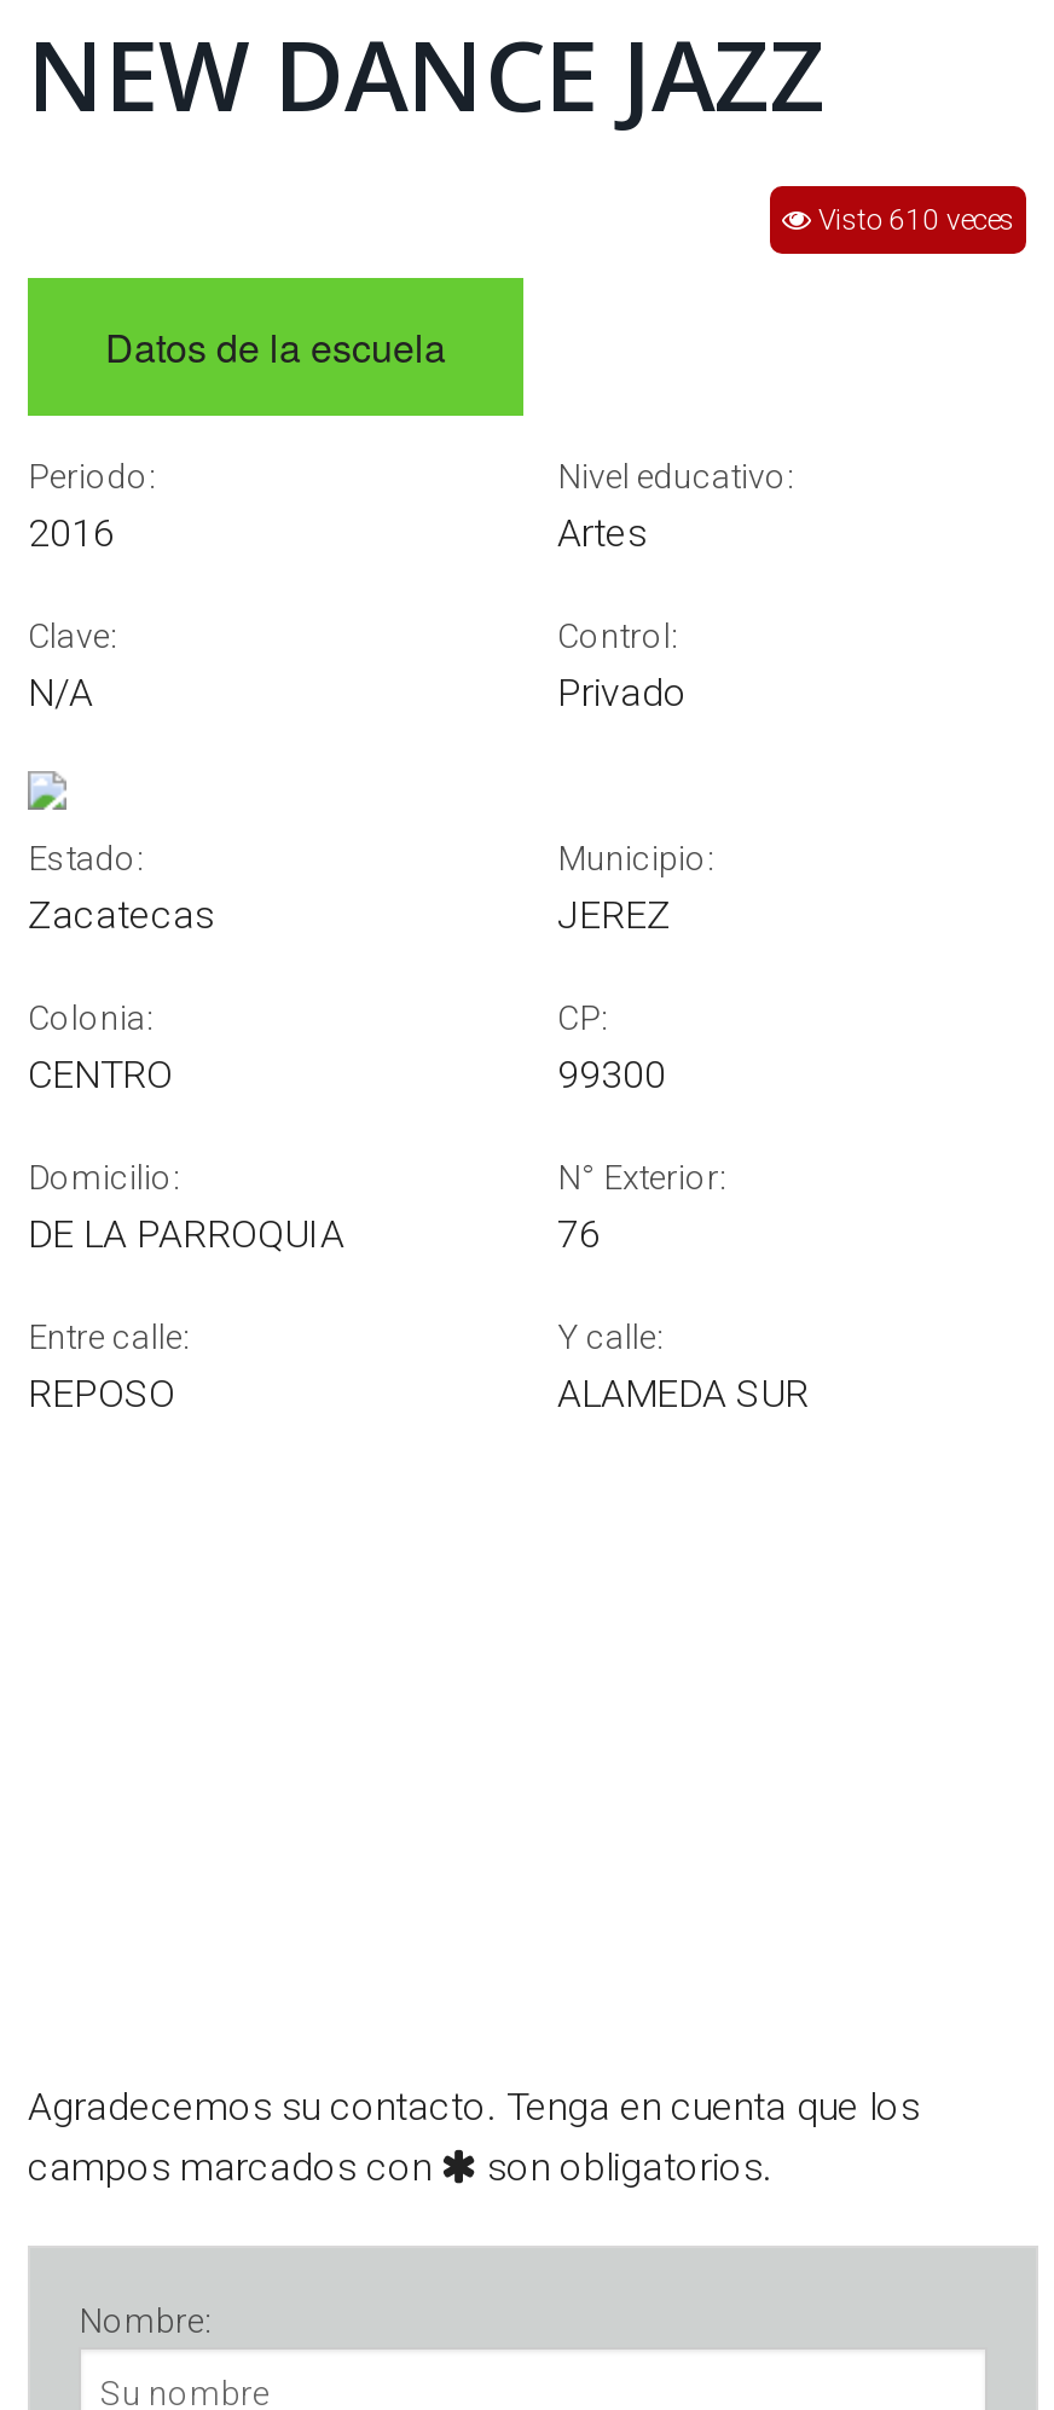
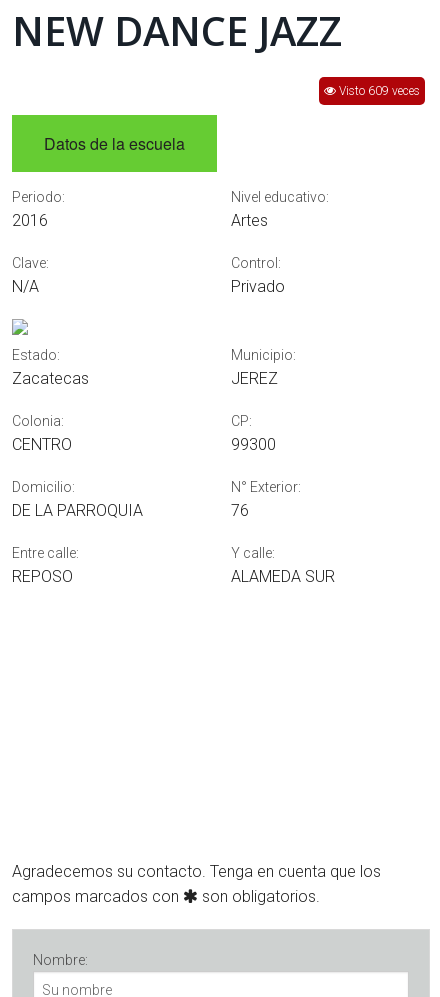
- Visto 610 veces
+ Visto 609 veces
